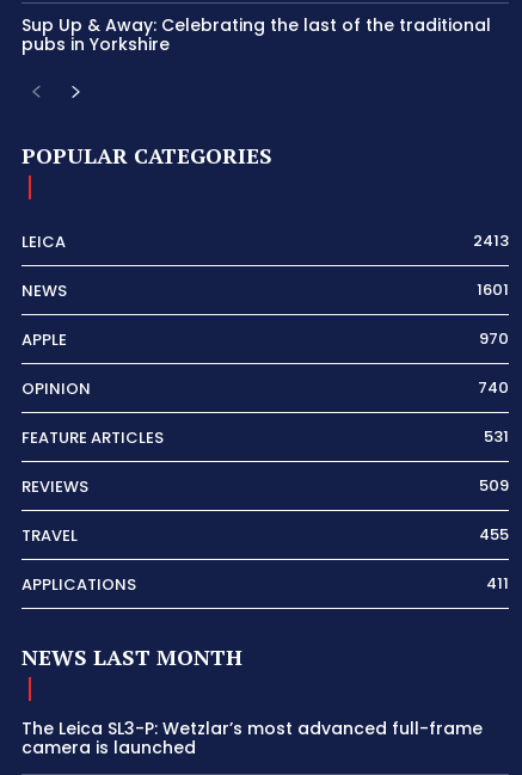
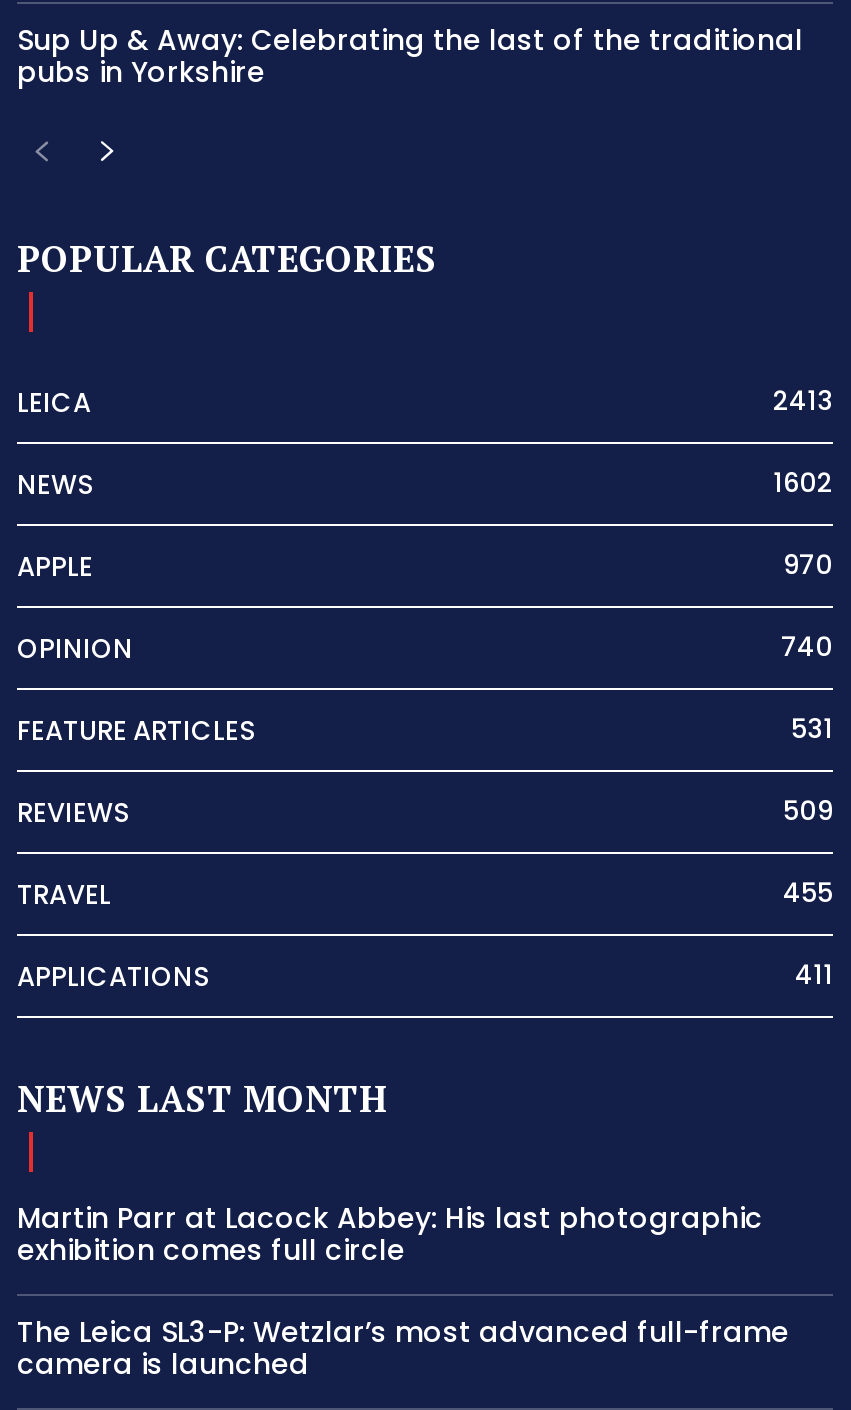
- 1601
+ 1602

+ Martin Parr at Lacock Abbey: His last photographic
+ exhibition comes full circle
